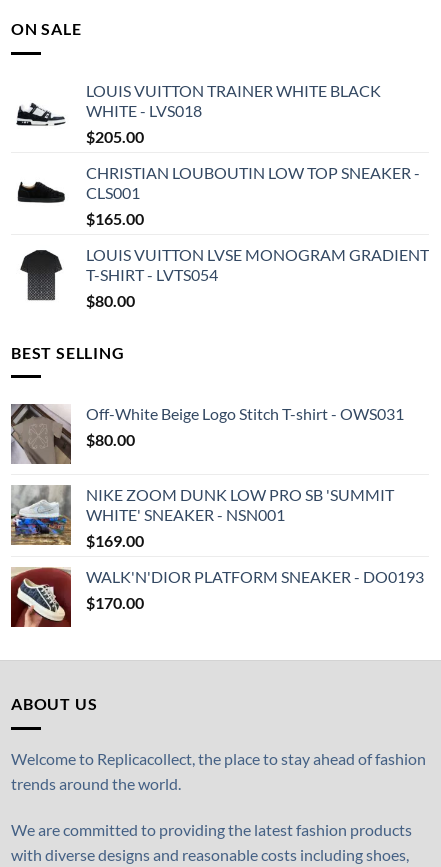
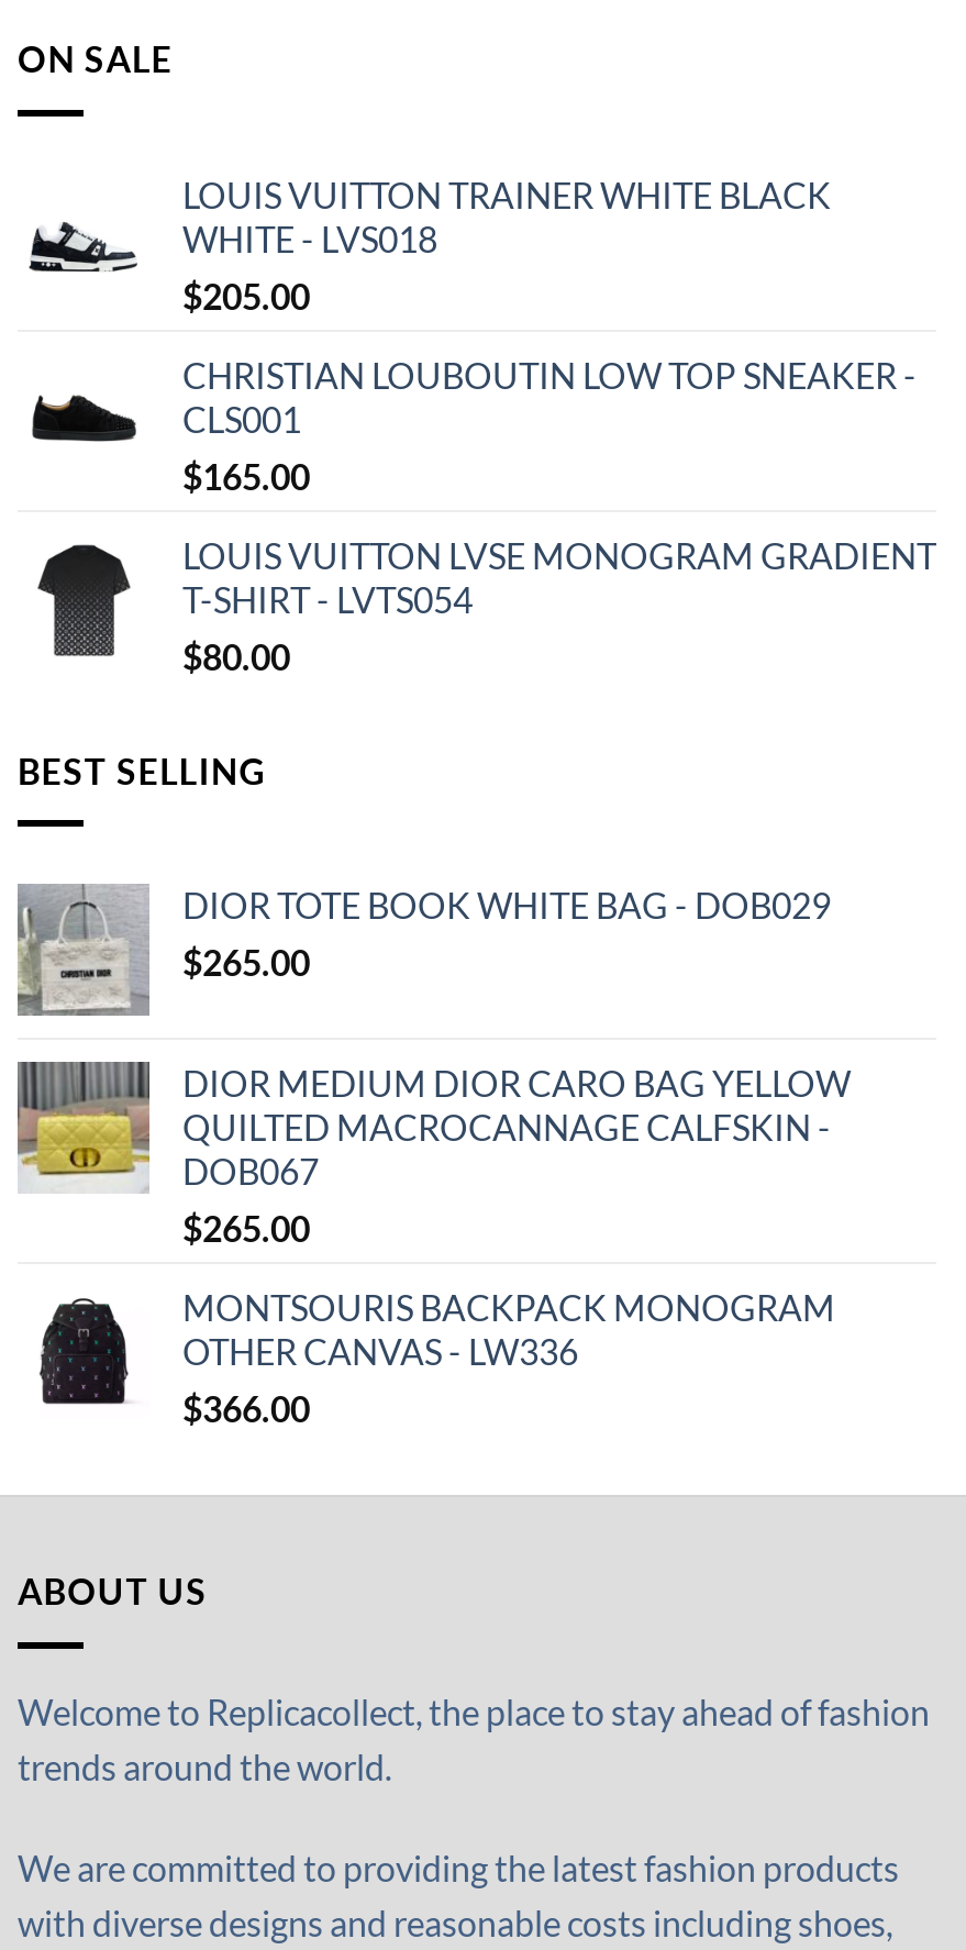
- [image]
- Off-White Beige Logo Stitch T-shirt - OWS031
- $80.00
+ [image]
+ DIOR TOTE BOOK WHITE BAG - DOB029
+ $265.00

- [image]
- NIKE ZOOM DUNK LOW PRO SB 'SUMMIT
- WHITE' SNEAKER - NSN001
- $169.00
+ [image]
+ DIOR MEDIUM DIOR CARO BAG YELLOW
+ QUILTED MACROCANNAGE CALFSKIN -
+ DOB067
+ $265.00

- [image]
- WALK'N'DIOR PLATFORM SNEAKER - DO0193
- $170.00
+ [image]
+ MONTSOURIS BACKPACK MONOGRAM
+ OTHER CANVAS - LW336
+ $366.00
